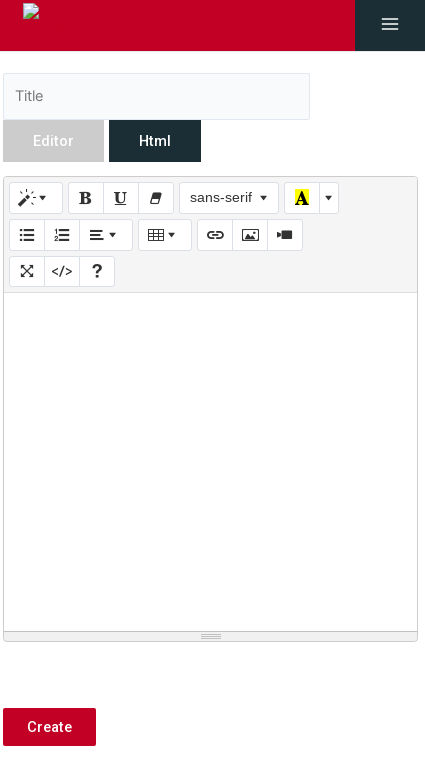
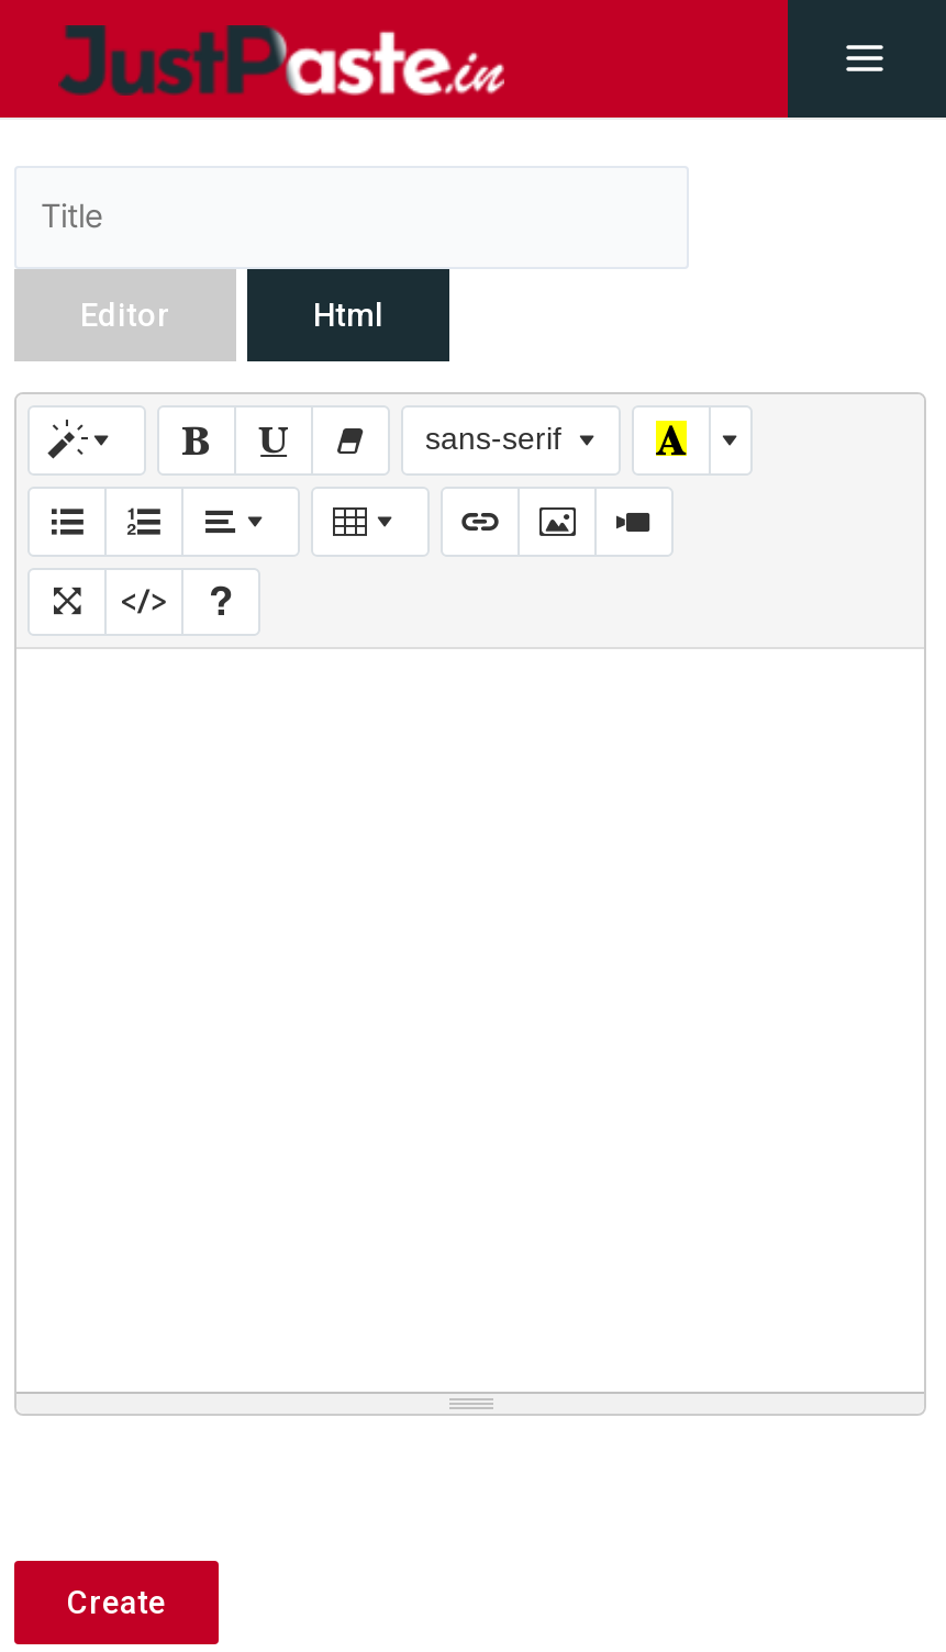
+ [image]
